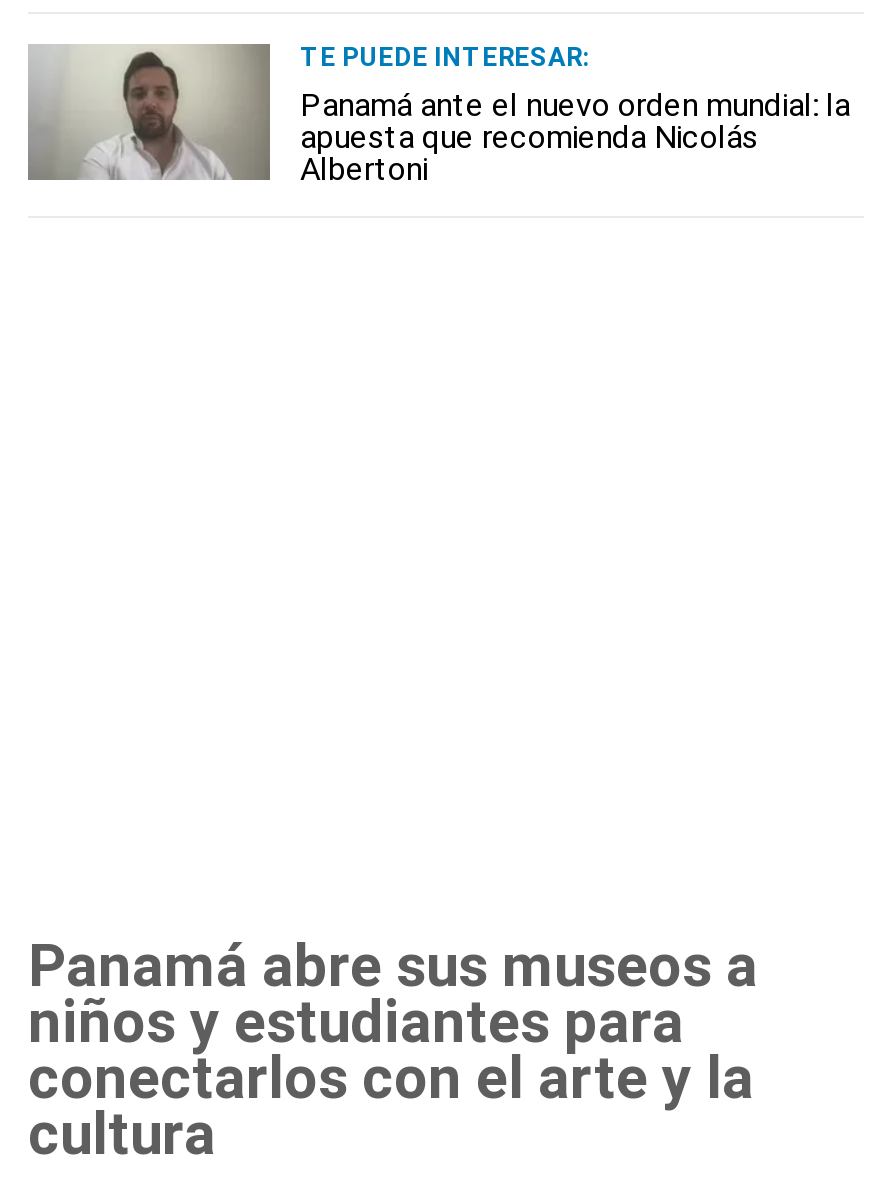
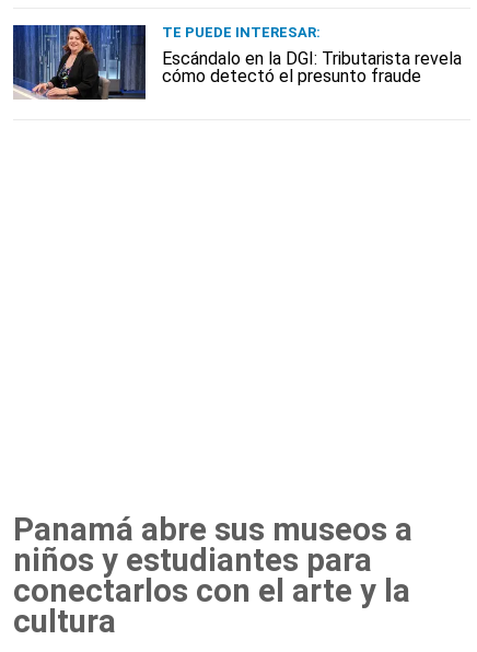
- [image]
- Panamá ante el nuevo orden mundial: la
- apuesta que recomienda Nicolás
- Albertoni
+ [image]
+ Escándalo en la DGI: Tributarista revela
+ cómo detectó el presunto fraude
